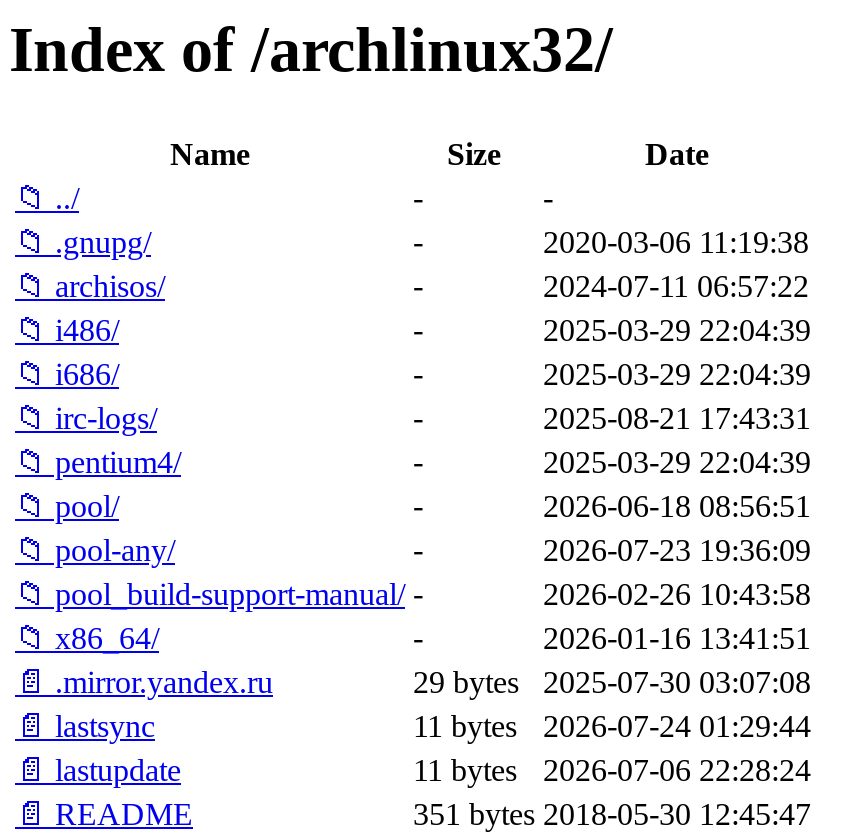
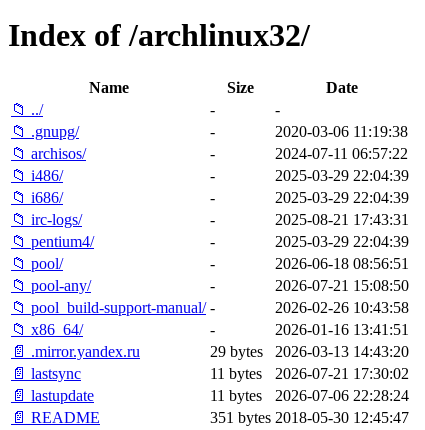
- 2026-07-23 19:36:09
+ 2026-07-21 15:08:50

- 29 bytes 2025-07-30 03:07:08
+ 29 bytes 2026-03-13 14:43:20

- 11 bytes 2026-07-24 01:29:44
+ 11 bytes 2026-07-21 17:30:02
